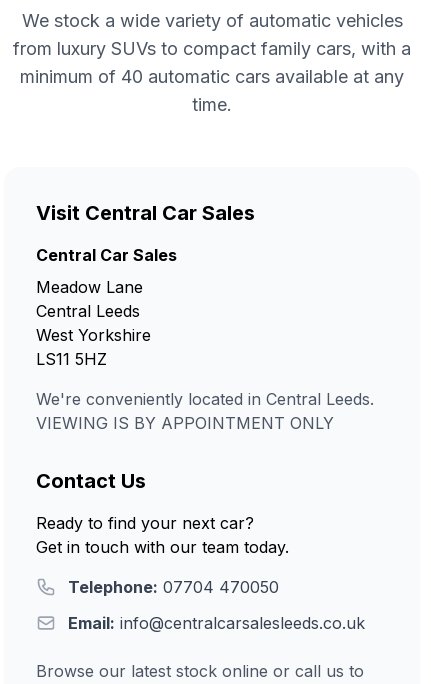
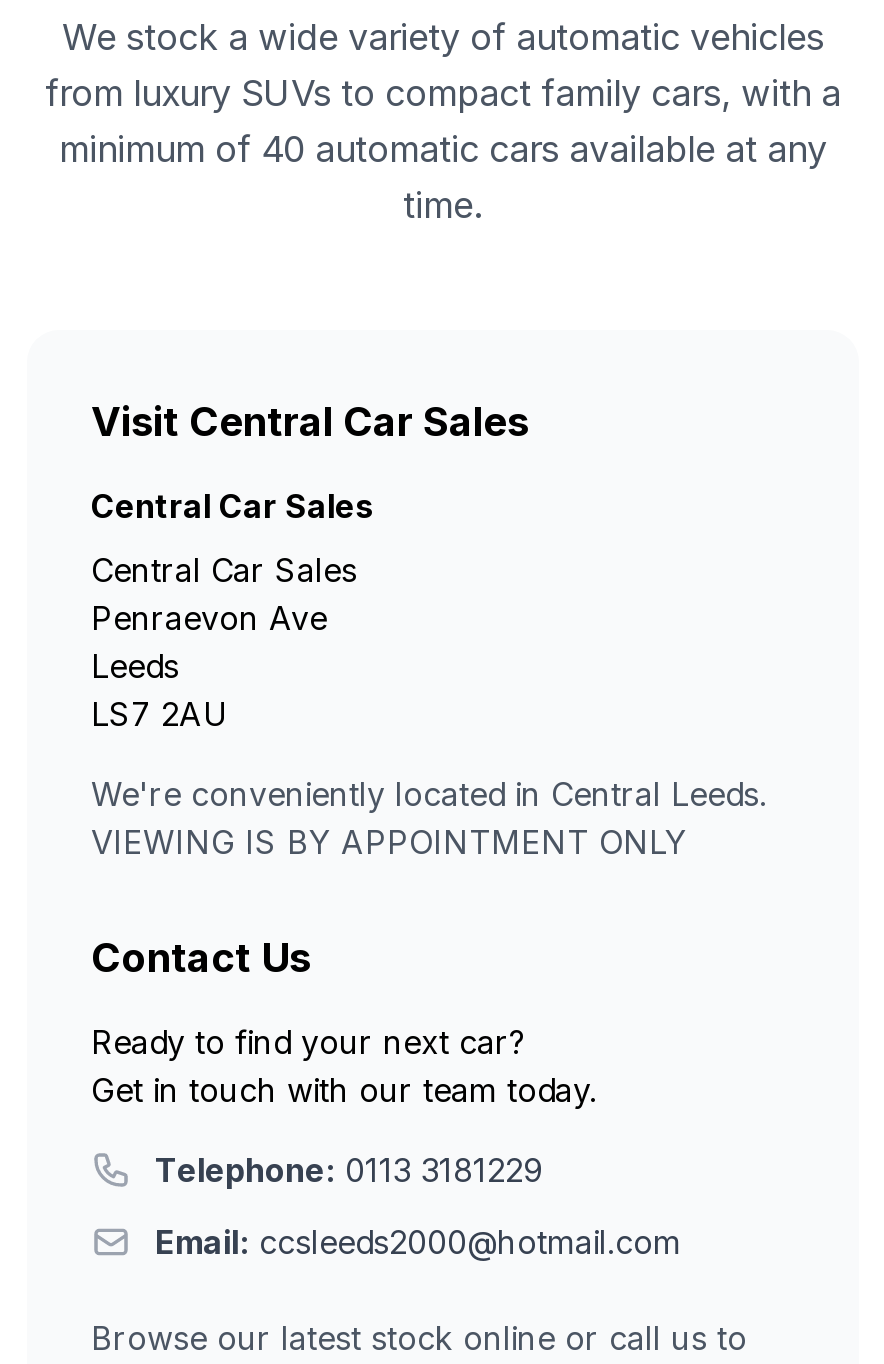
- Meadow Lane
- Central Leeds
- West Yorkshire
- LS11 5HZ
+ Central Car Sales
+ Penraevon Ave
+ Leeds
+ LS7 2AU

- Telephone: 07704 470050
+ Telephone: 0113 3181229

- Email: info@centralcarsalesleeds.co.uk
+ Email: ccsleeds2000@hotmail.com
